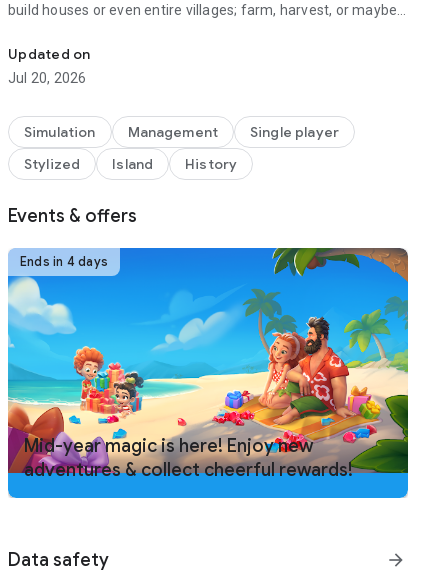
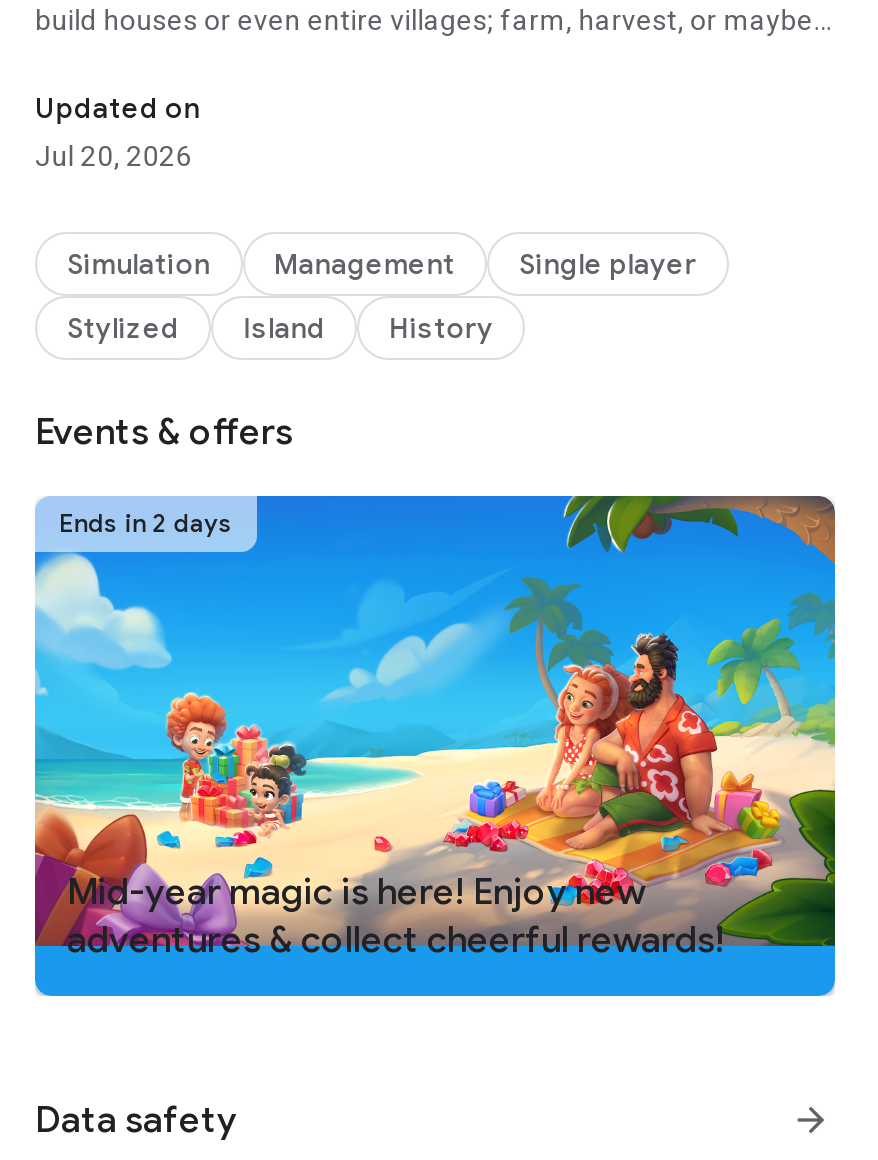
- Ends in 4 days
+ Ends in 2 days
